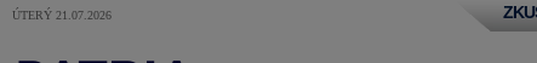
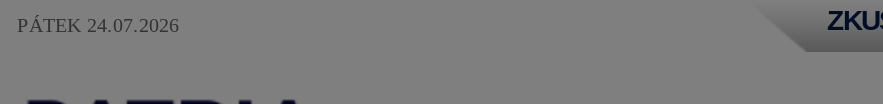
- ÚTERÝ 21.07.2026
+ PÁTEK 24.07.2026
